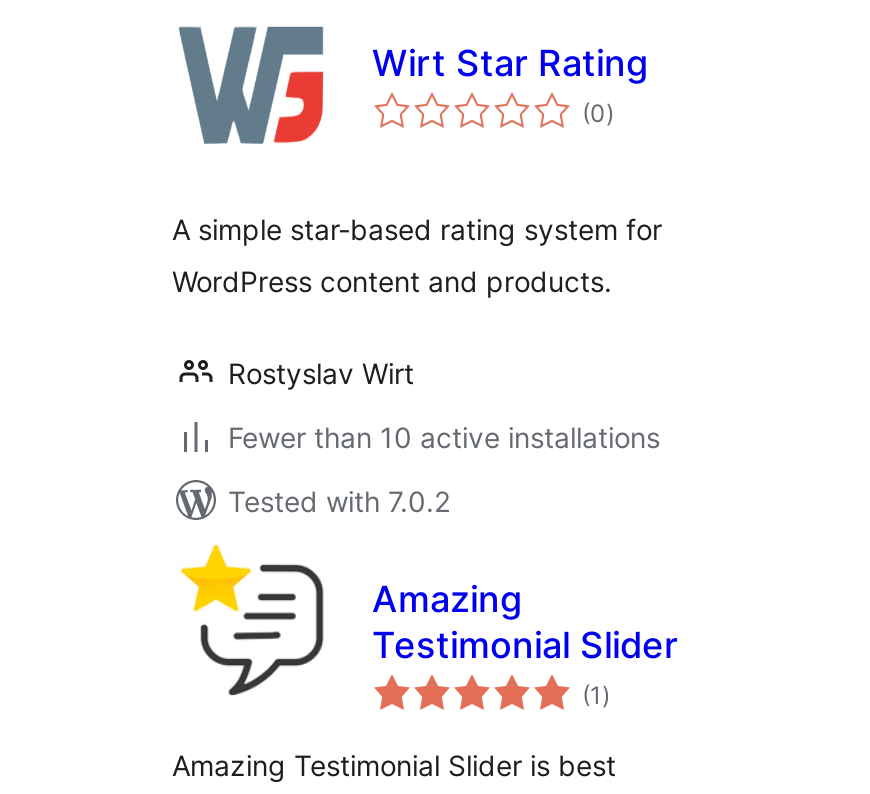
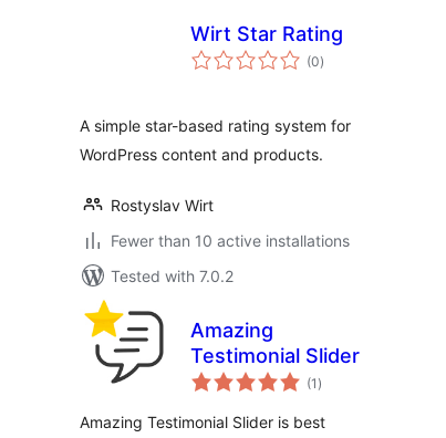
- [image]
